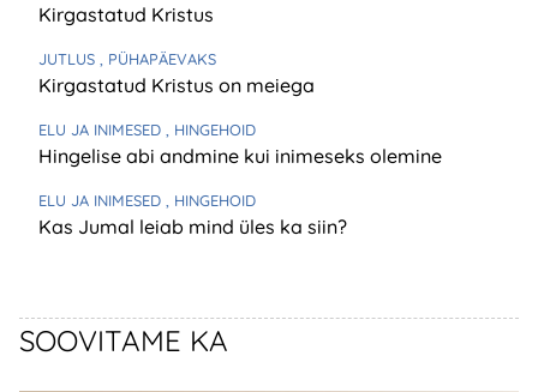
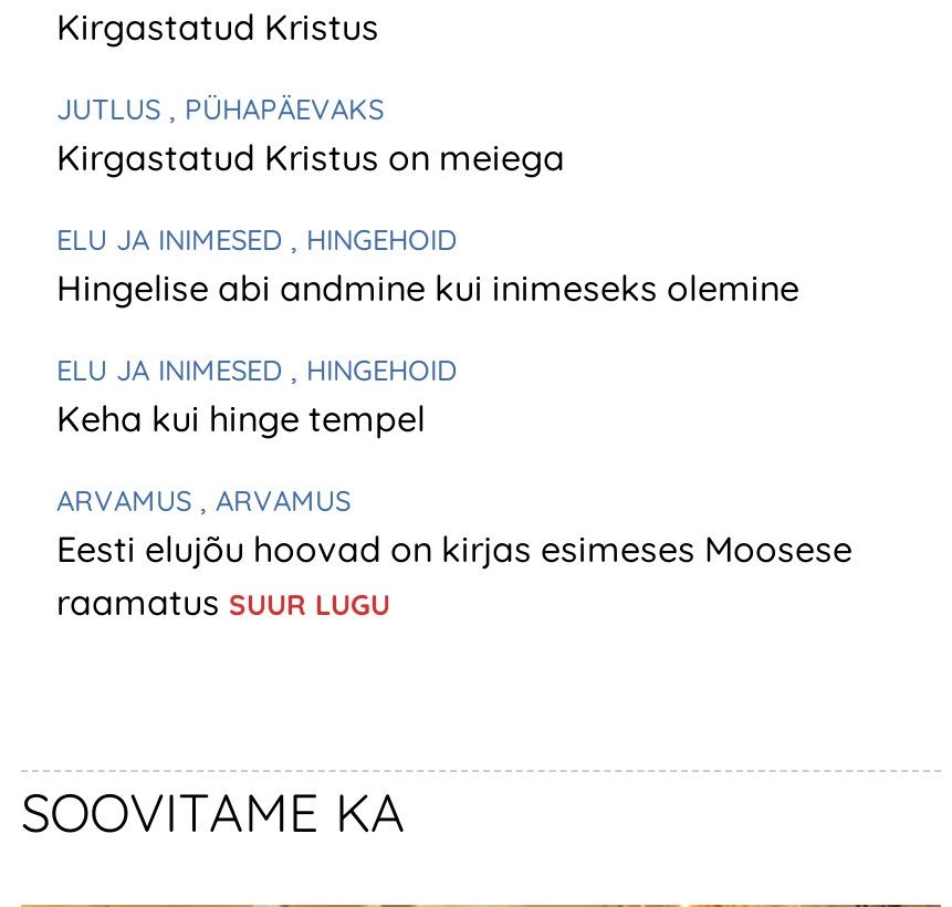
- Kas Jumal leiab mind üles ka siin?
+ Keha kui hinge tempel
+ ARVAMUS, ARVAMUS
+ Eesti elujõu hoovad on kirjas esimeses Moosese
+ raamatus SUUR LUGU
